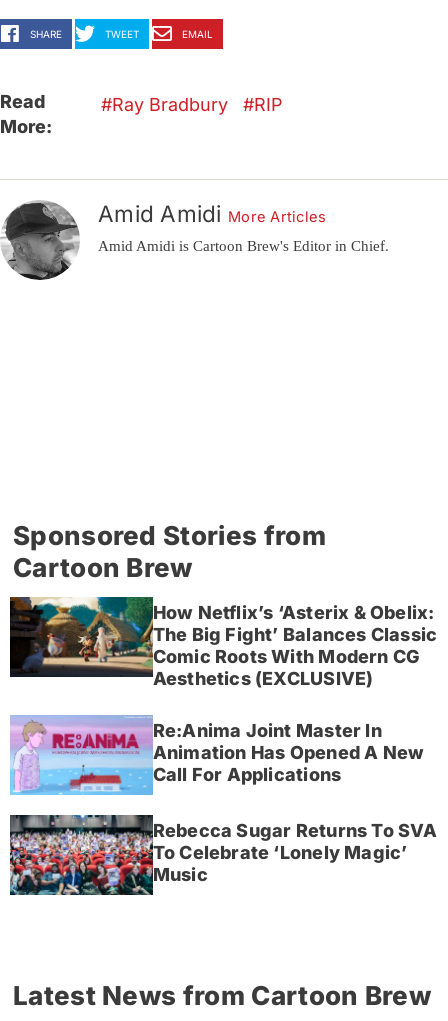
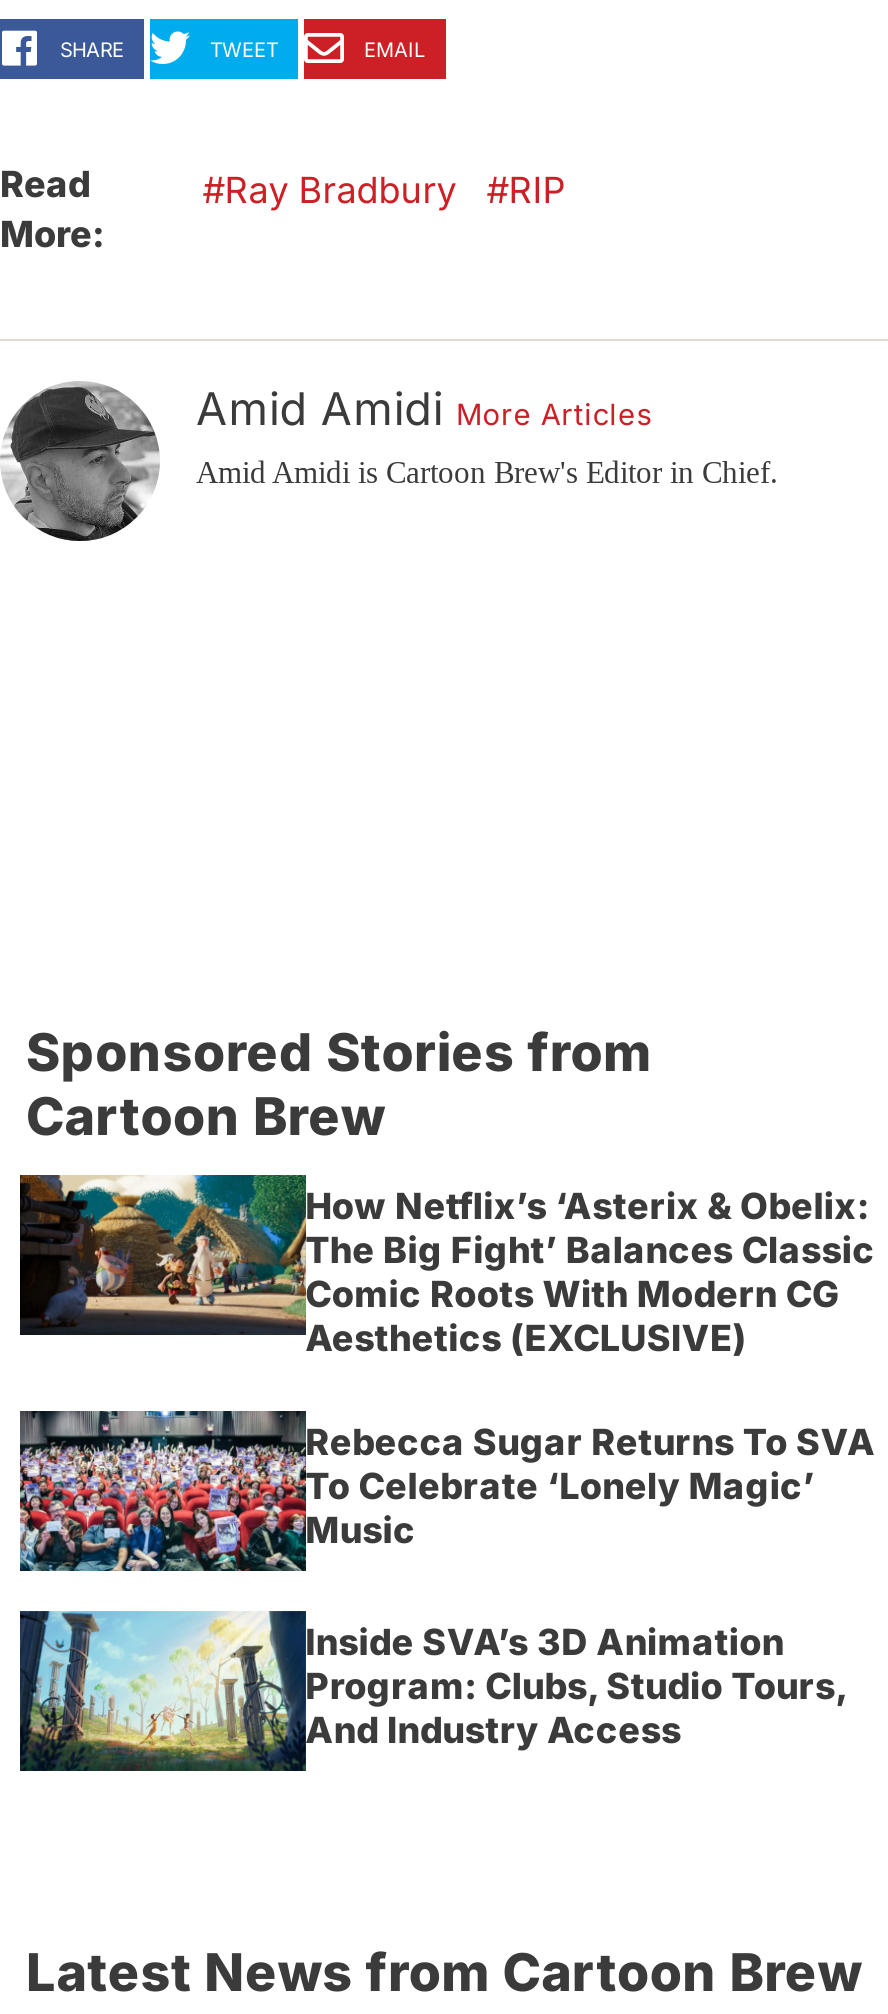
- [image]
- Re:Anima Joint Master In
- Animation Has Opened A New
- Call For Applications

moved up: [image] | Rebecca Sugar Returns To SVA | To Celebrate ‘Lonely Magic’ | Music

+ [image]
+ Inside SVA’s 3D Animation
+ Program: Clubs, Studio Tours,
+ And Industry Access
